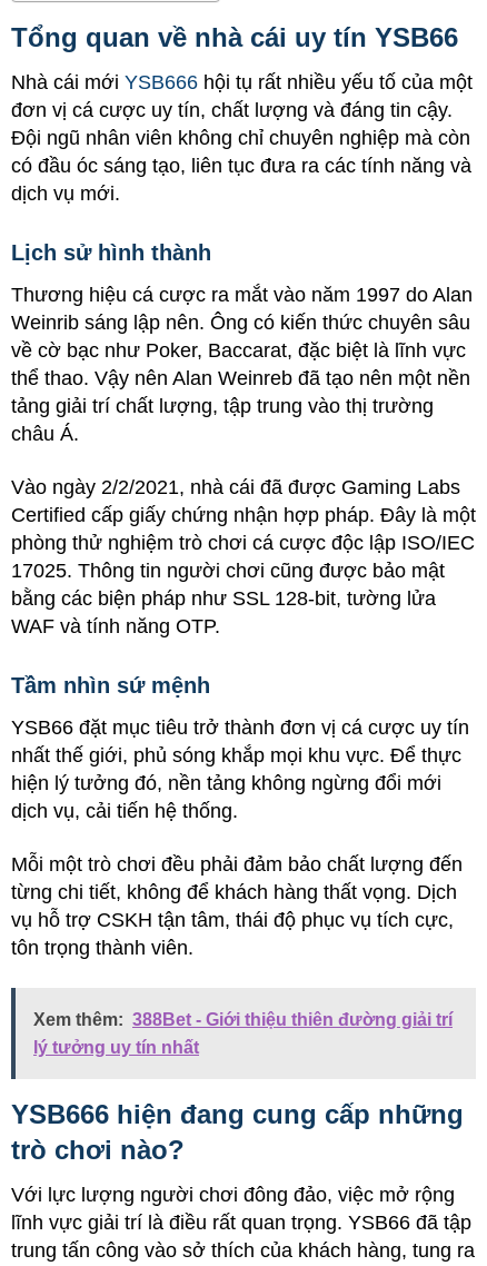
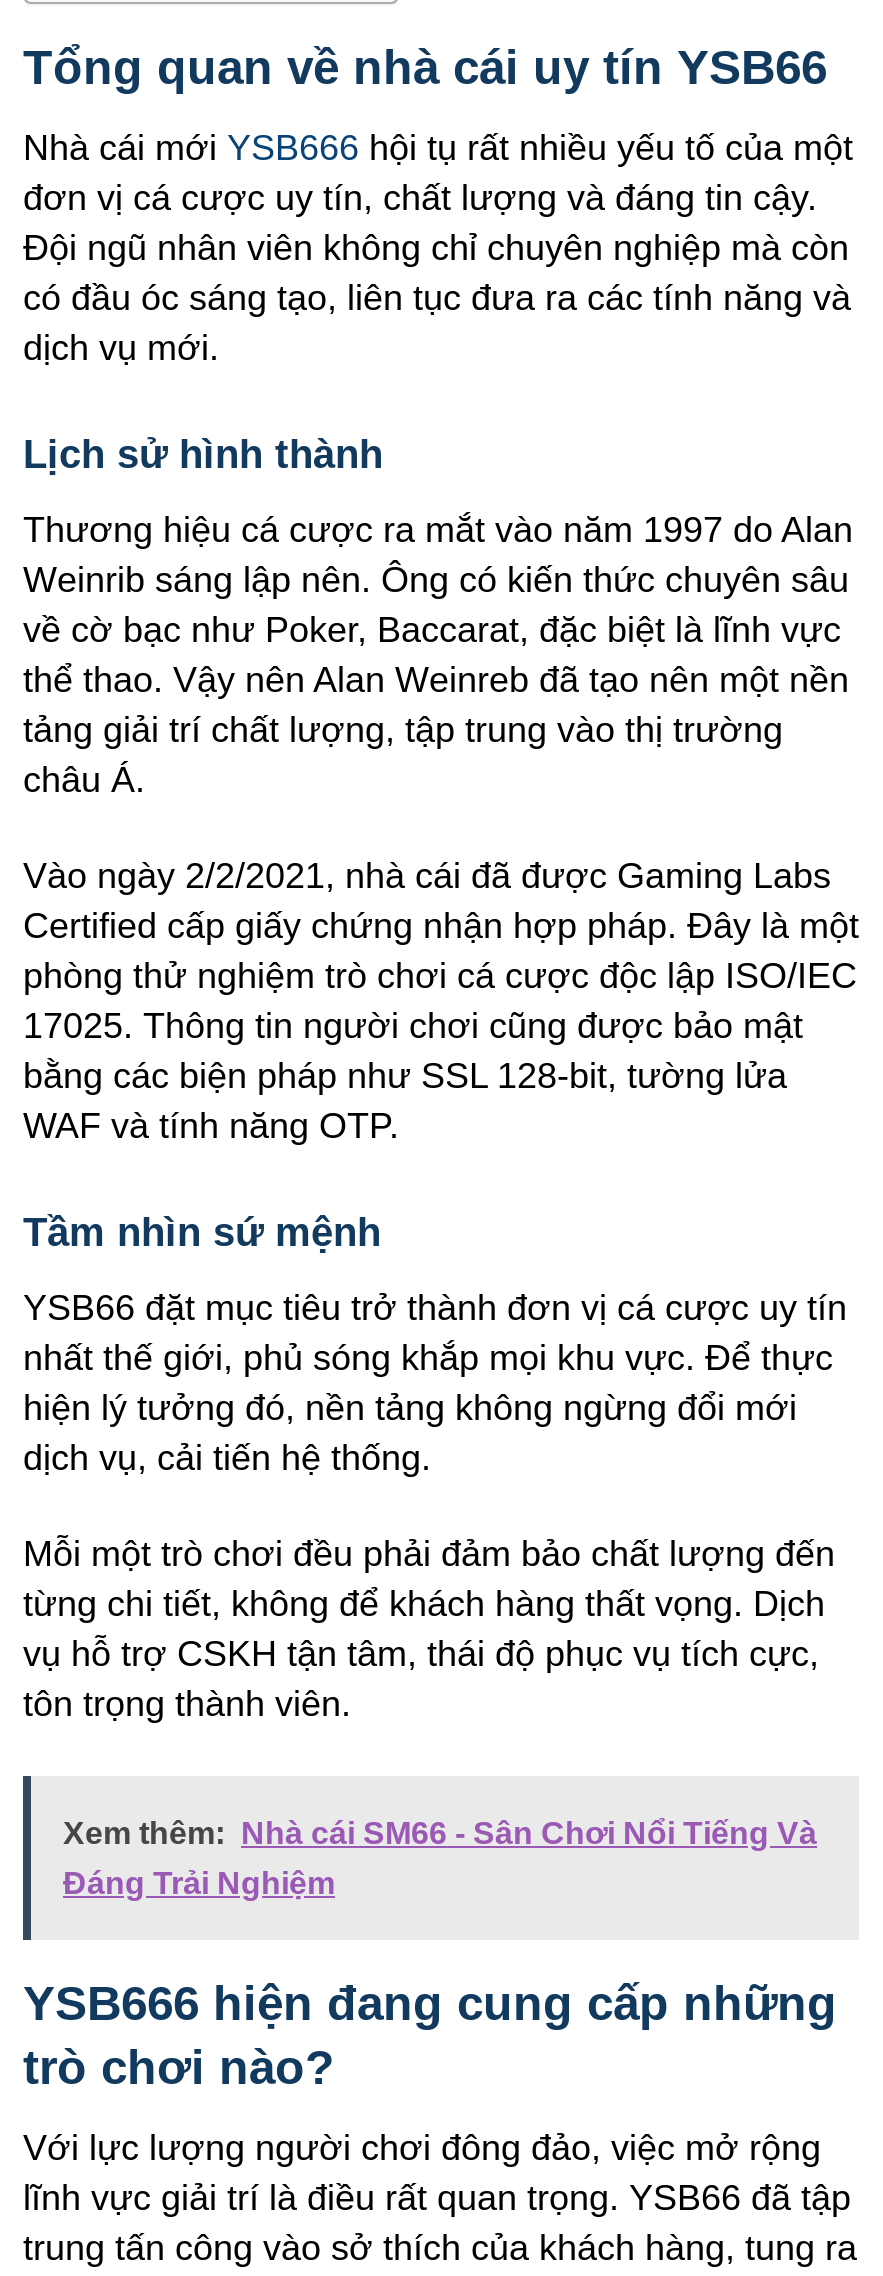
- Xem thêm: 388Bet - Giới thiệu thiên đường giải trí
+ Xem thêm: Nhà cái SM66 - Sân Chơi Nổi Tiếng Và

- lý tưởng uy tín nhất
+ Đáng Trải Nghiệm
